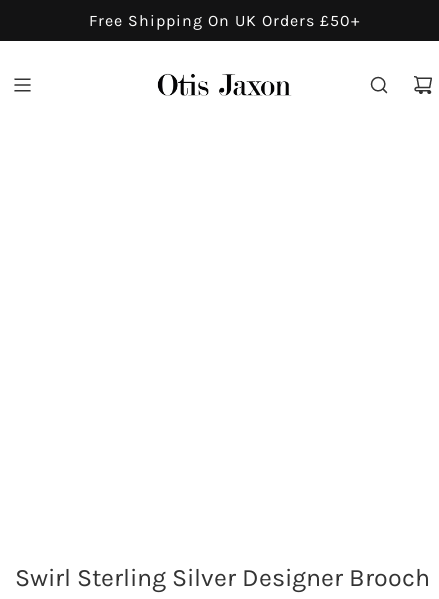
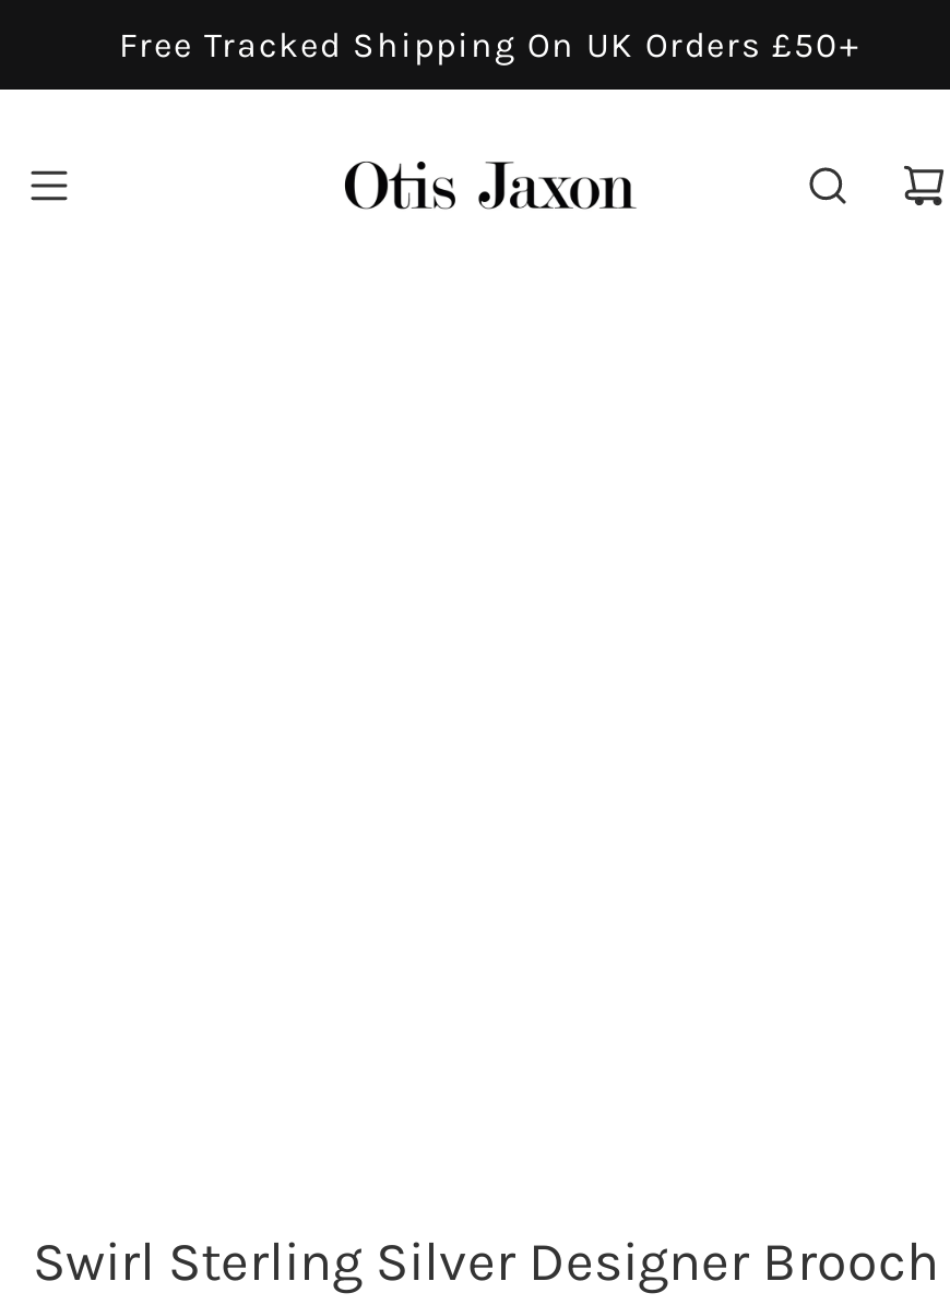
- Free Shipping On UK Orders £50+
+ Free Tracked Shipping On UK Orders £50+
